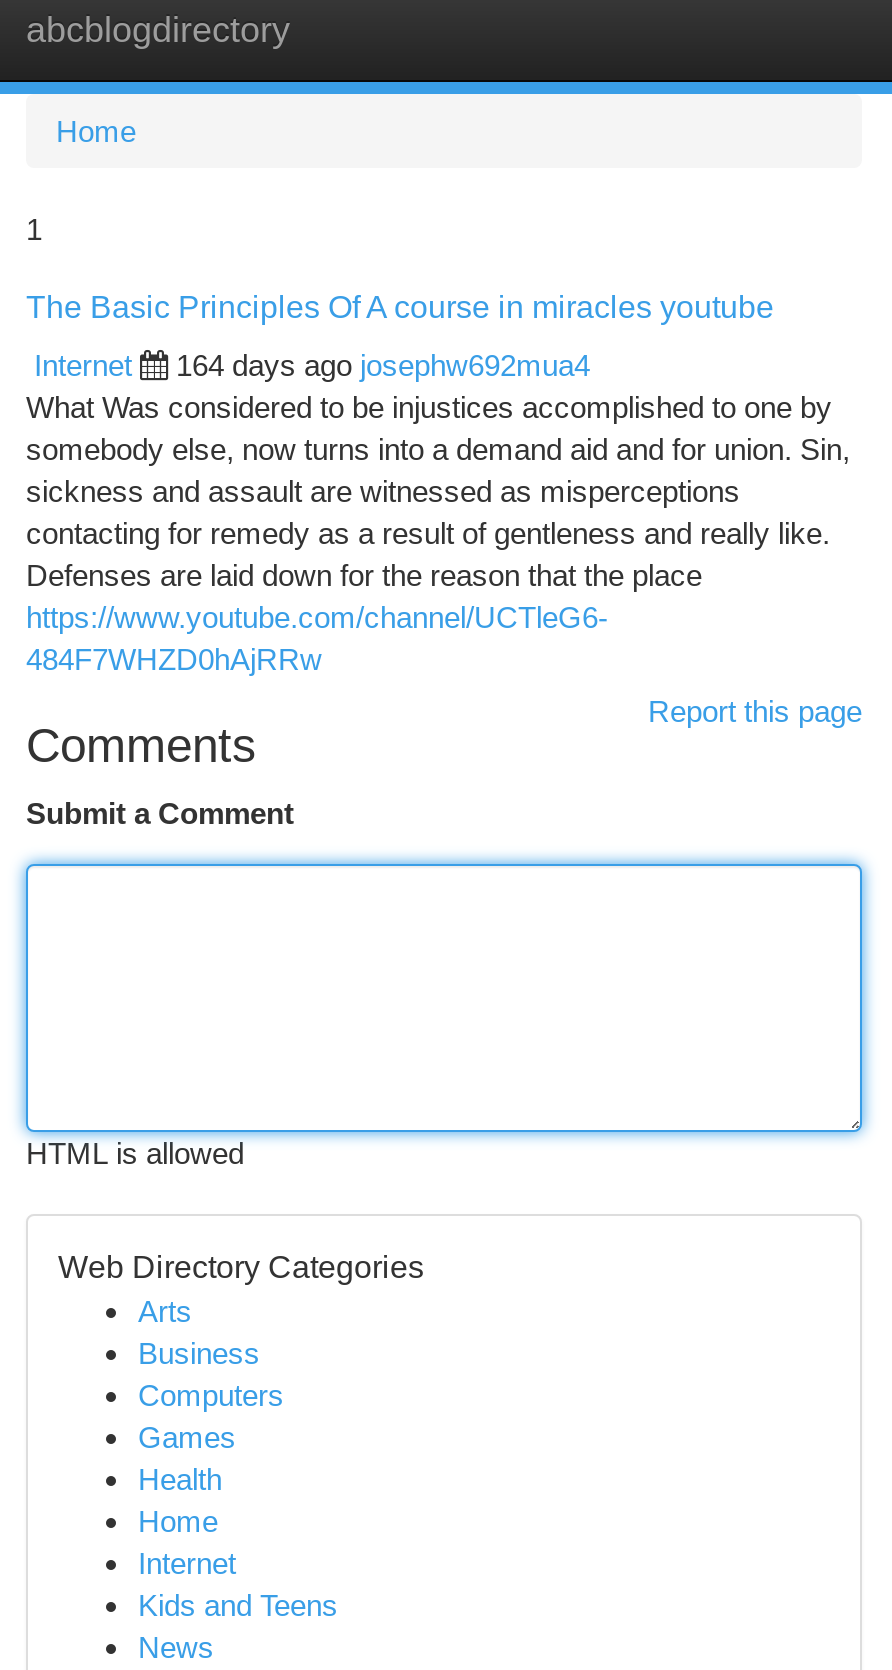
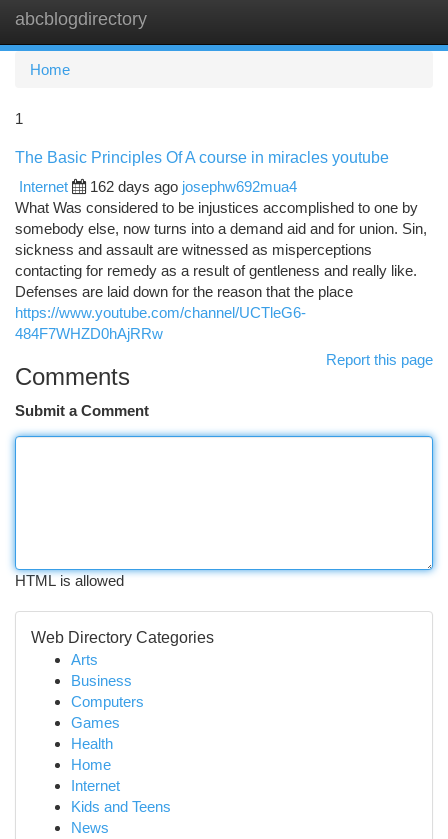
- 164 days ago josephw692mua4
+ 162 days ago josephw692mua4
